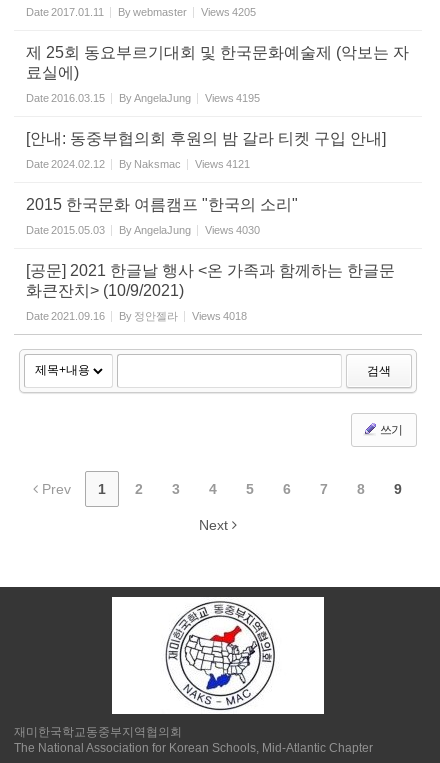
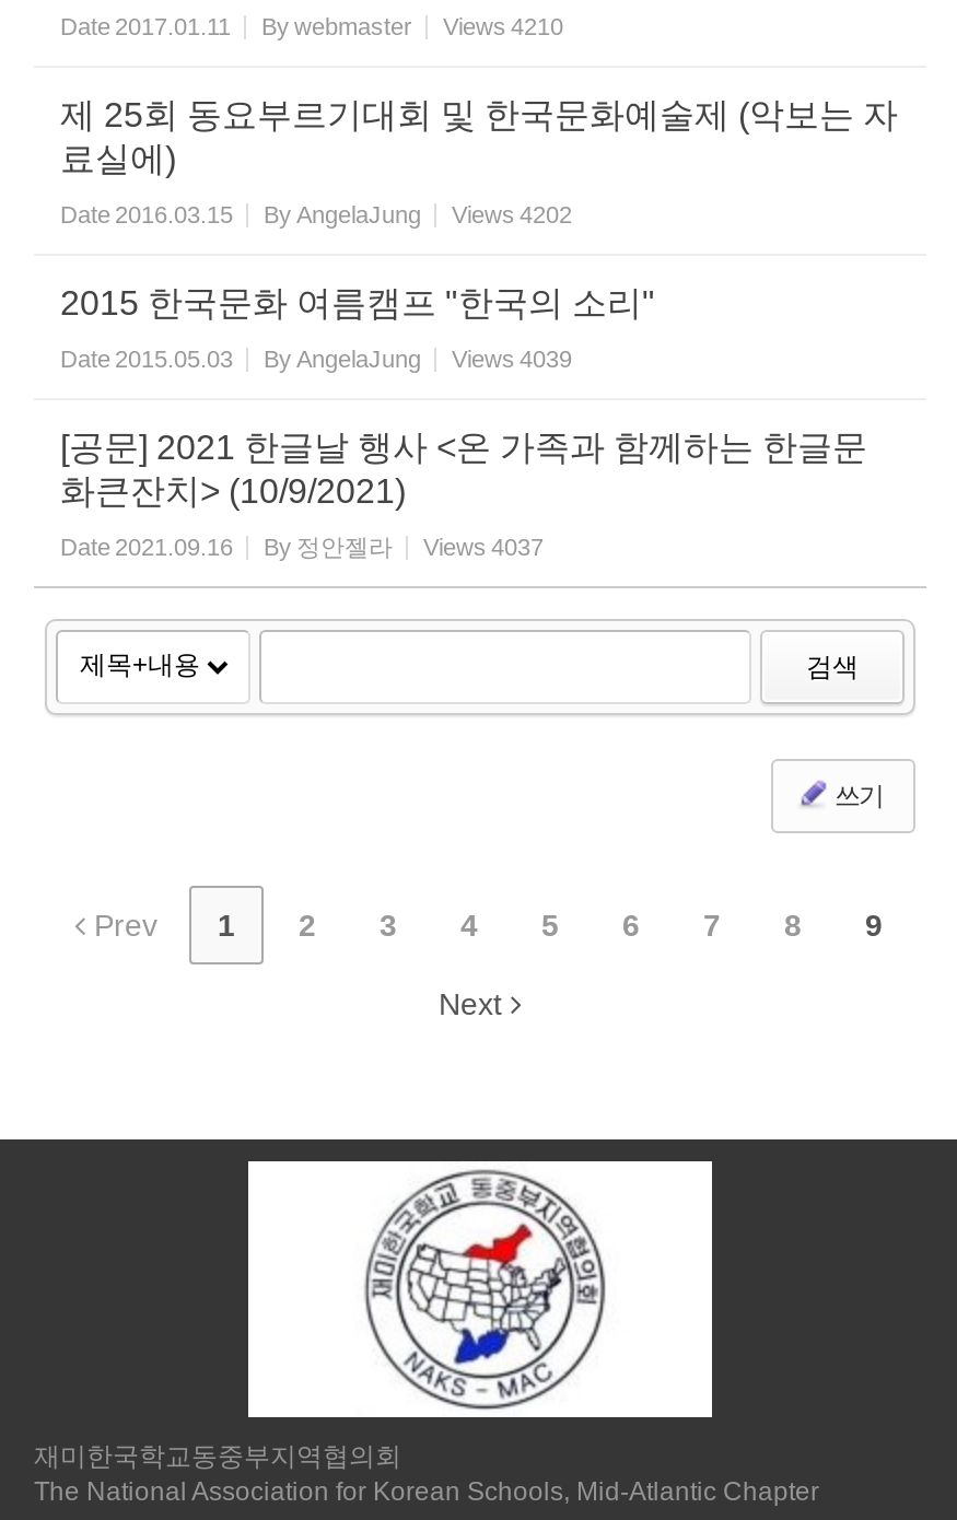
- Date 2017.01.11 By webmaster Views 4205
+ Date 2017.01.11 By webmaster Views 4210

- Views 4195
- [안내: 동중부협의회 후원의 밤 갈라 티켓 구입 안내]
- Date 2024.02.12
- By Naksmac
- Views 4121
+ Views 4202

- Date 2015.05.03 By AngelaJung Views 4030
+ Date 2015.05.03 By AngelaJung Views 4039

- Date 2021.09.16 By 정안젤라 Views 4018
+ Date 2021.09.16 By 정안젤라 Views 4037
